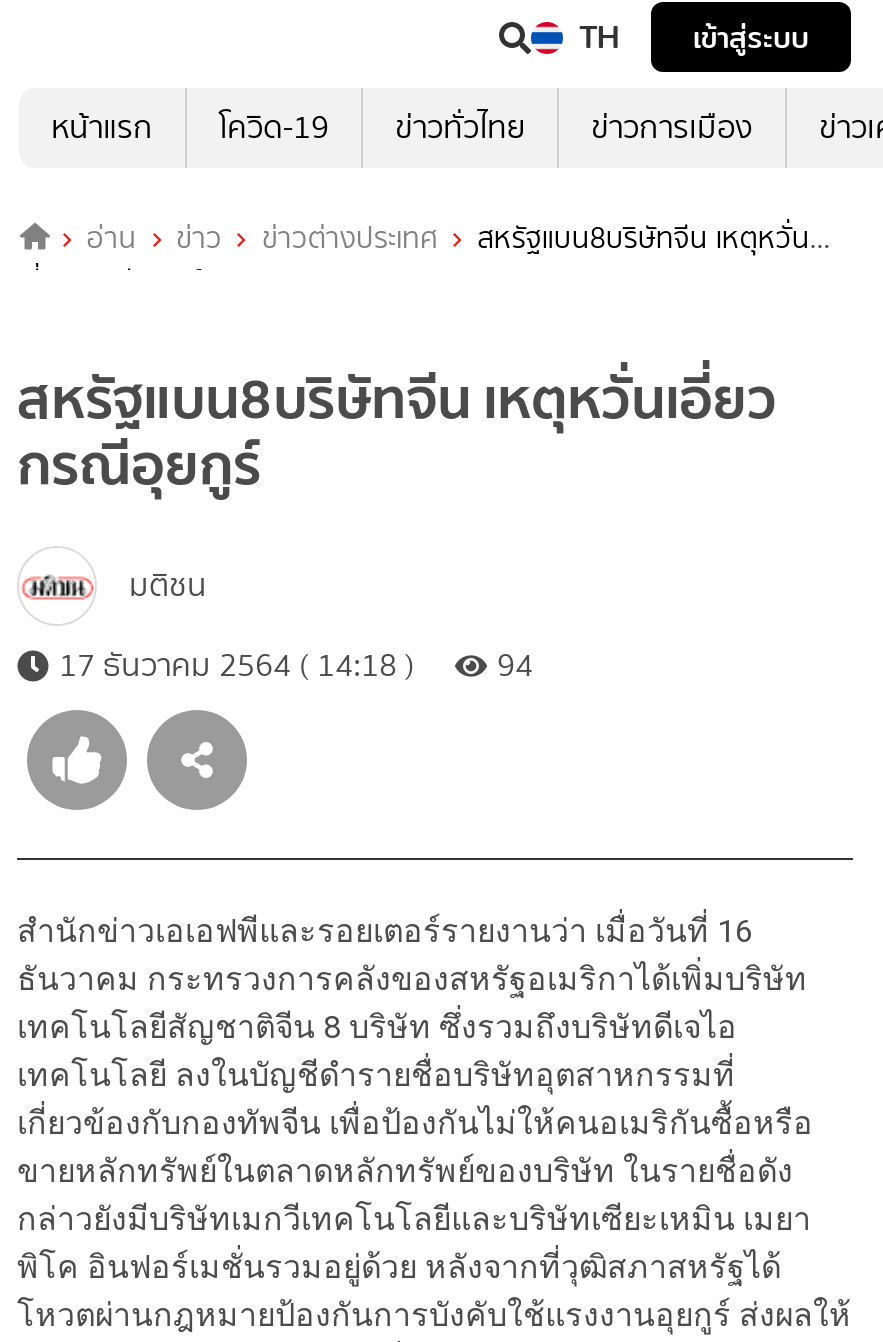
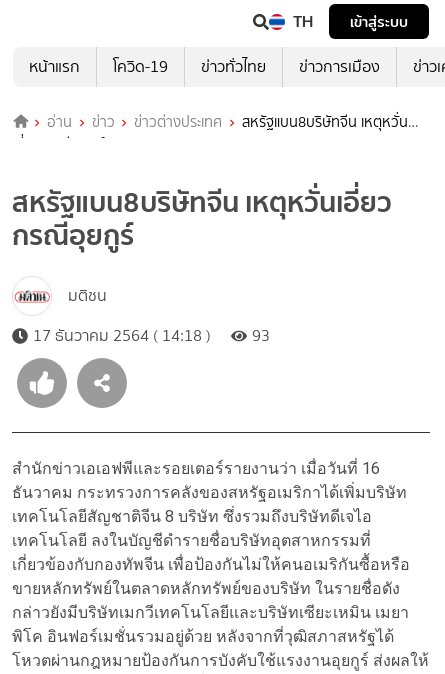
- 17 ธันวาคม 2564 ( 14:18 ) 94
+ 17 ธันวาคม 2564 ( 14:18 ) 93
